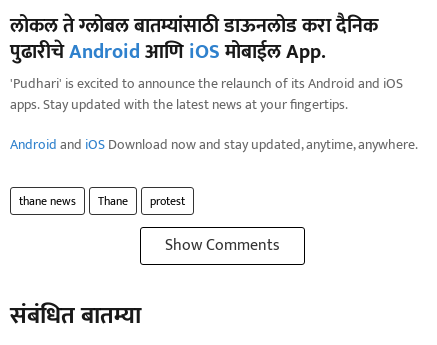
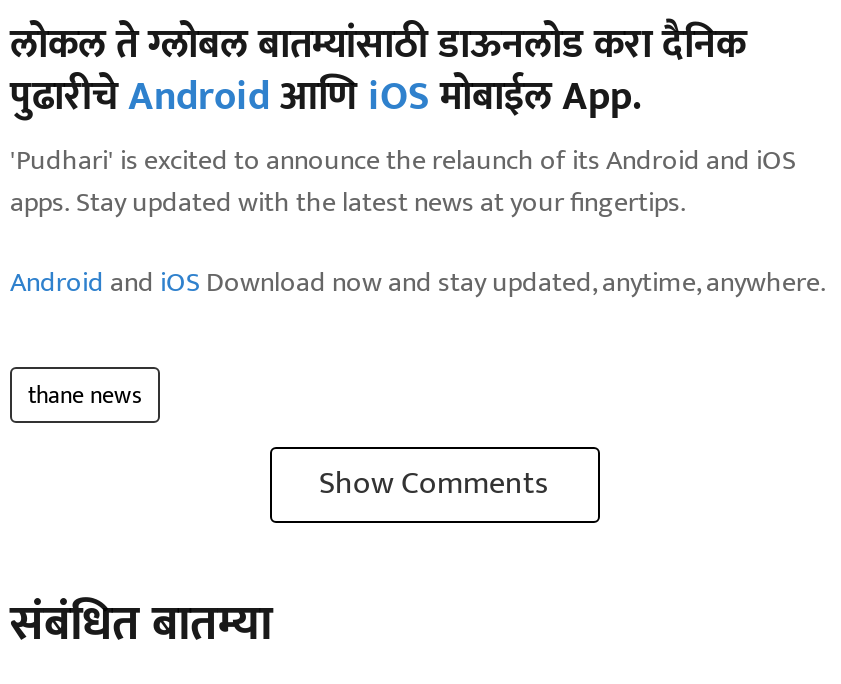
- Thane
- protest
